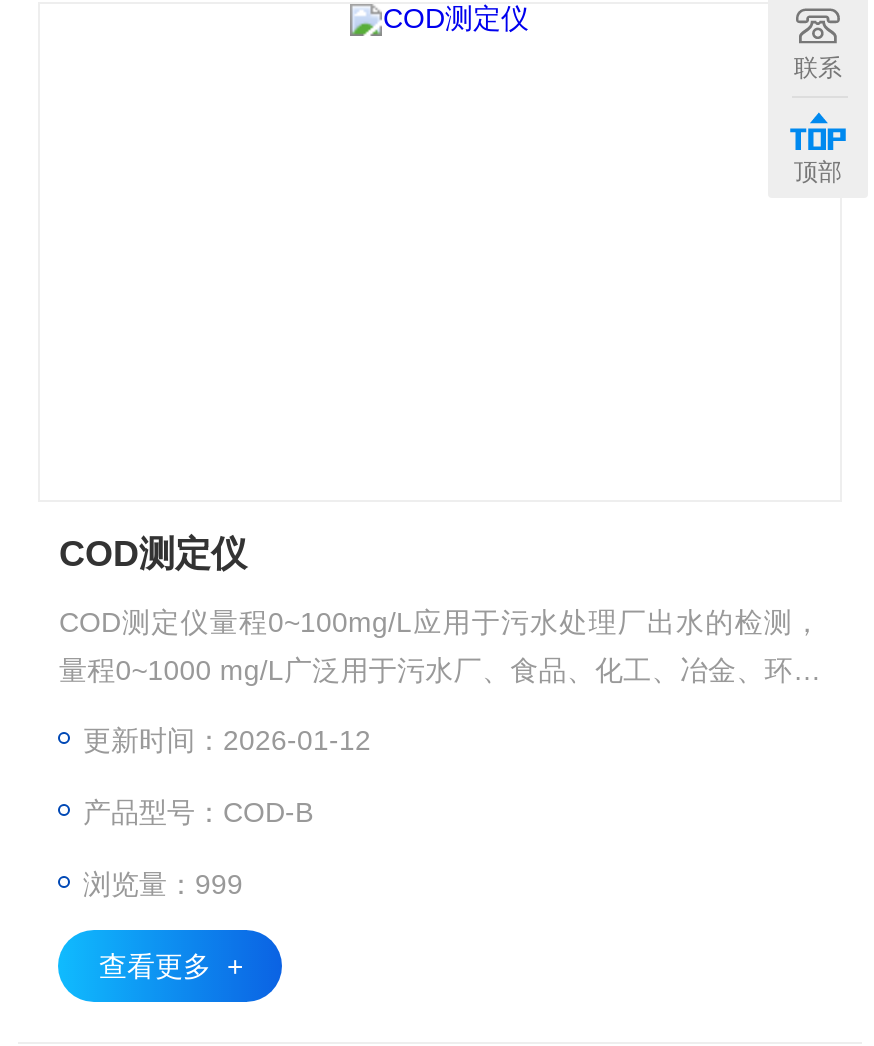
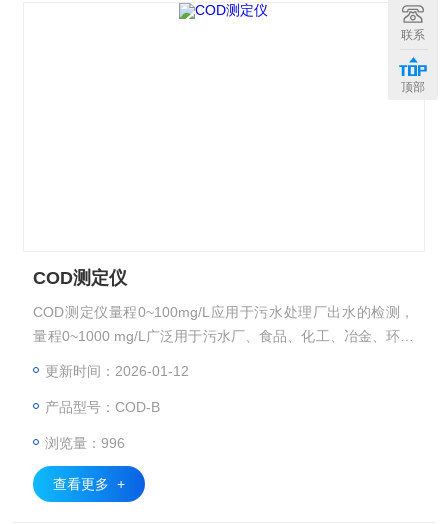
- 浏览量：999
+ 浏览量：996
